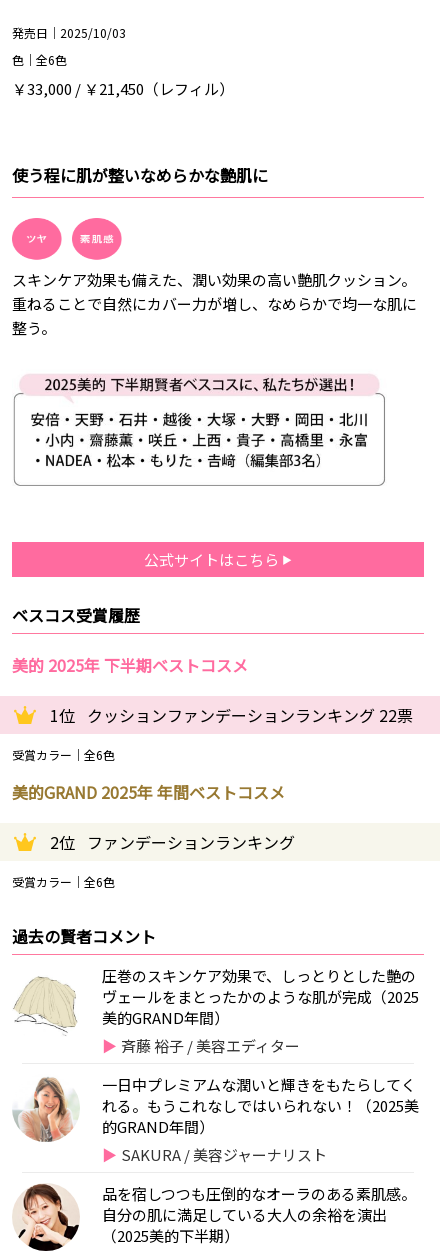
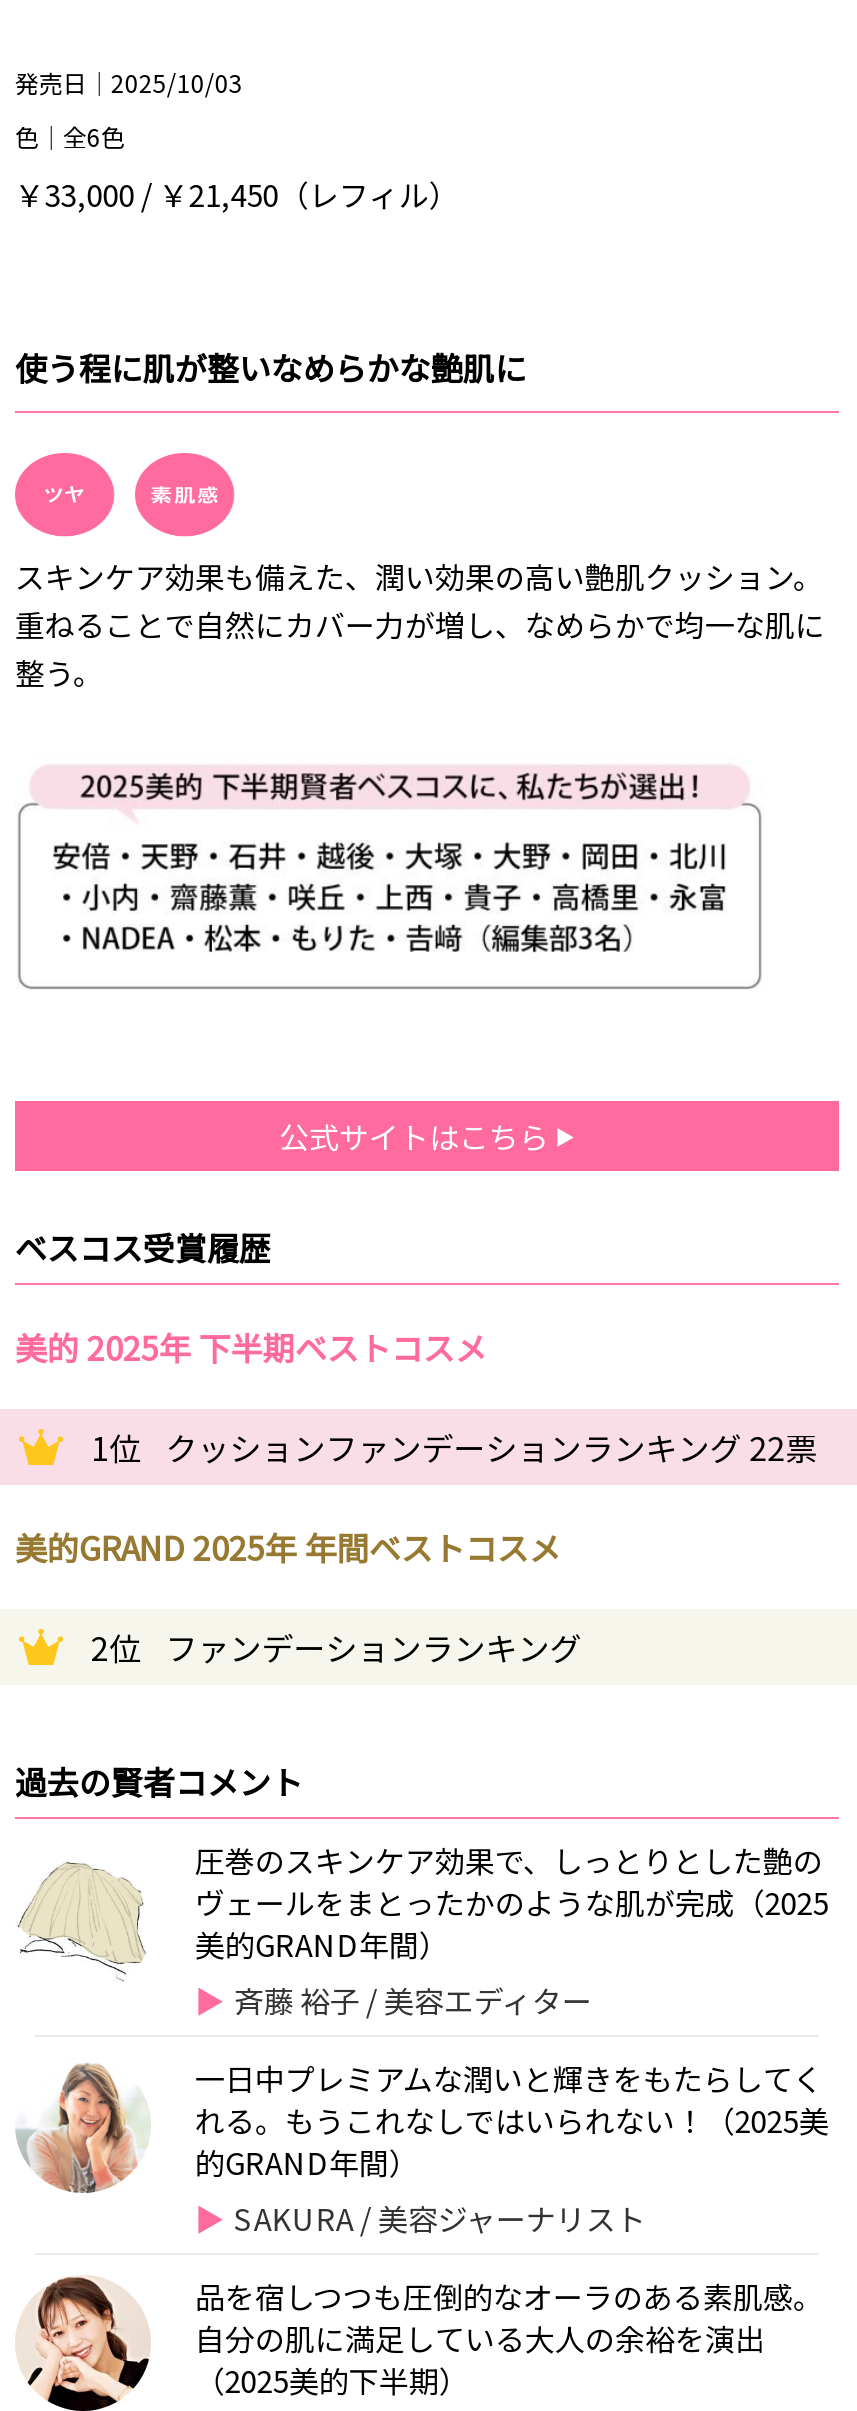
- 受賞カラー｜全6色

- 受賞カラー｜全6色
